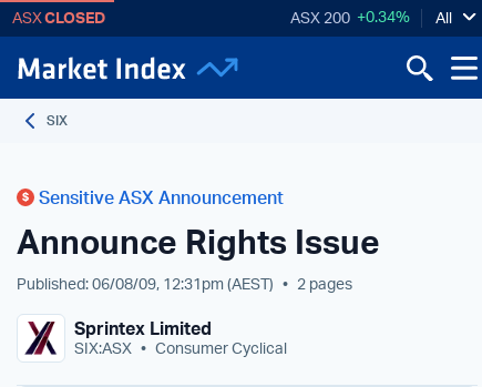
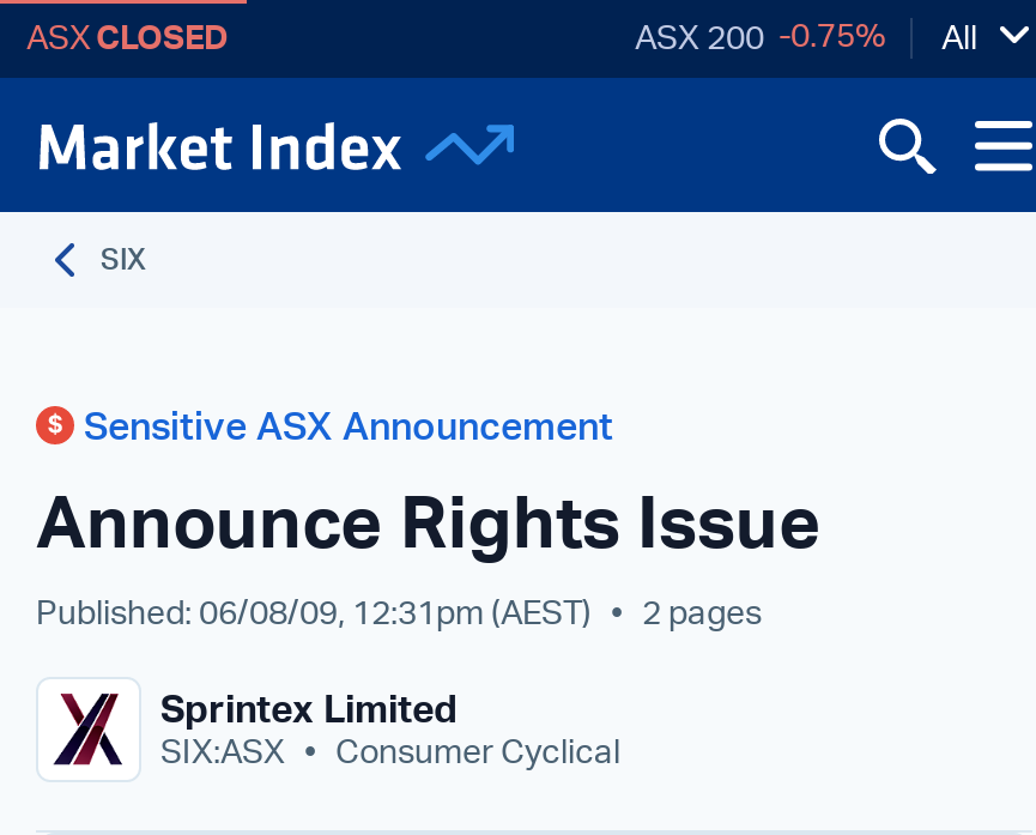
- ASX 200 +0.34% All
+ ASX 200 -0.75% All
